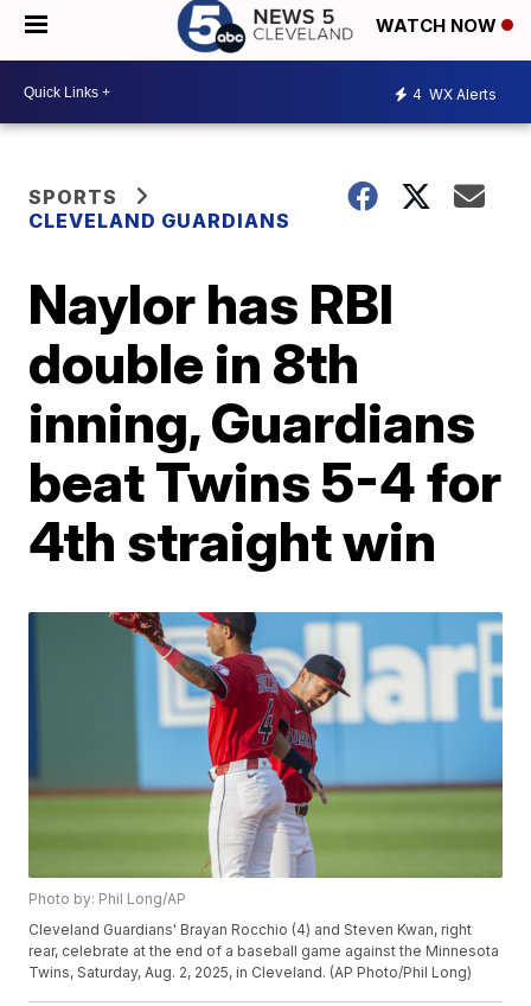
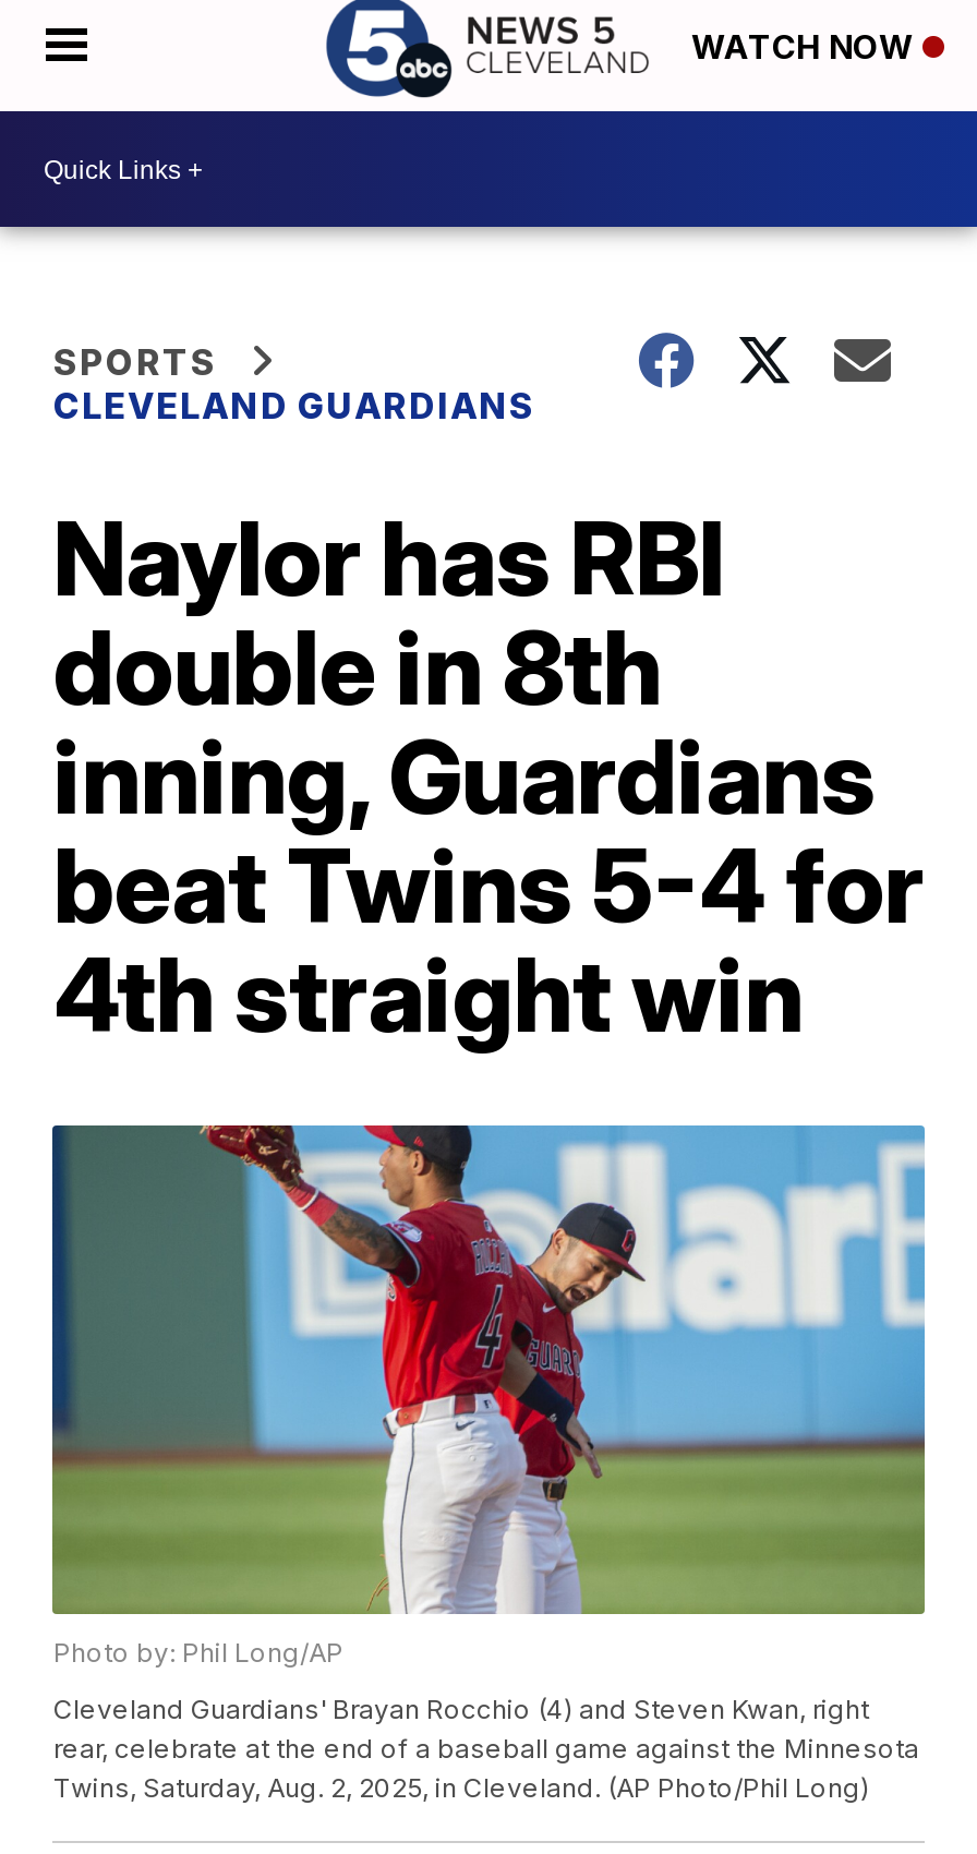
- 4 WX Alerts
